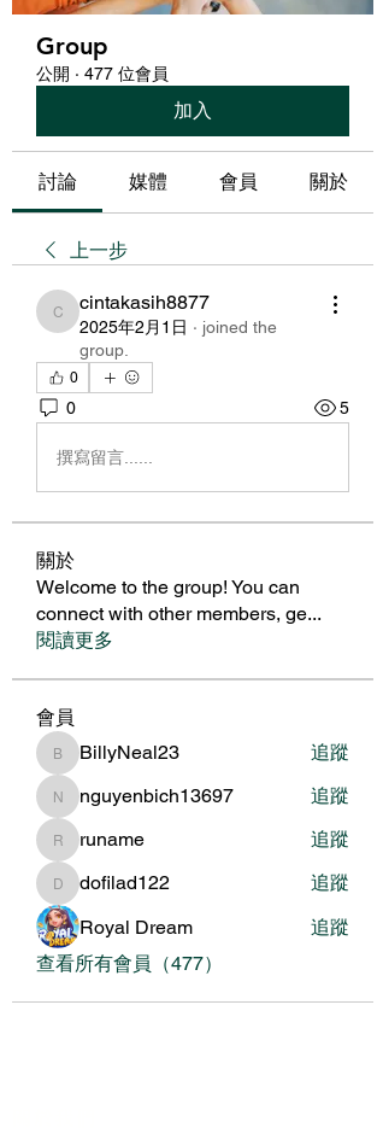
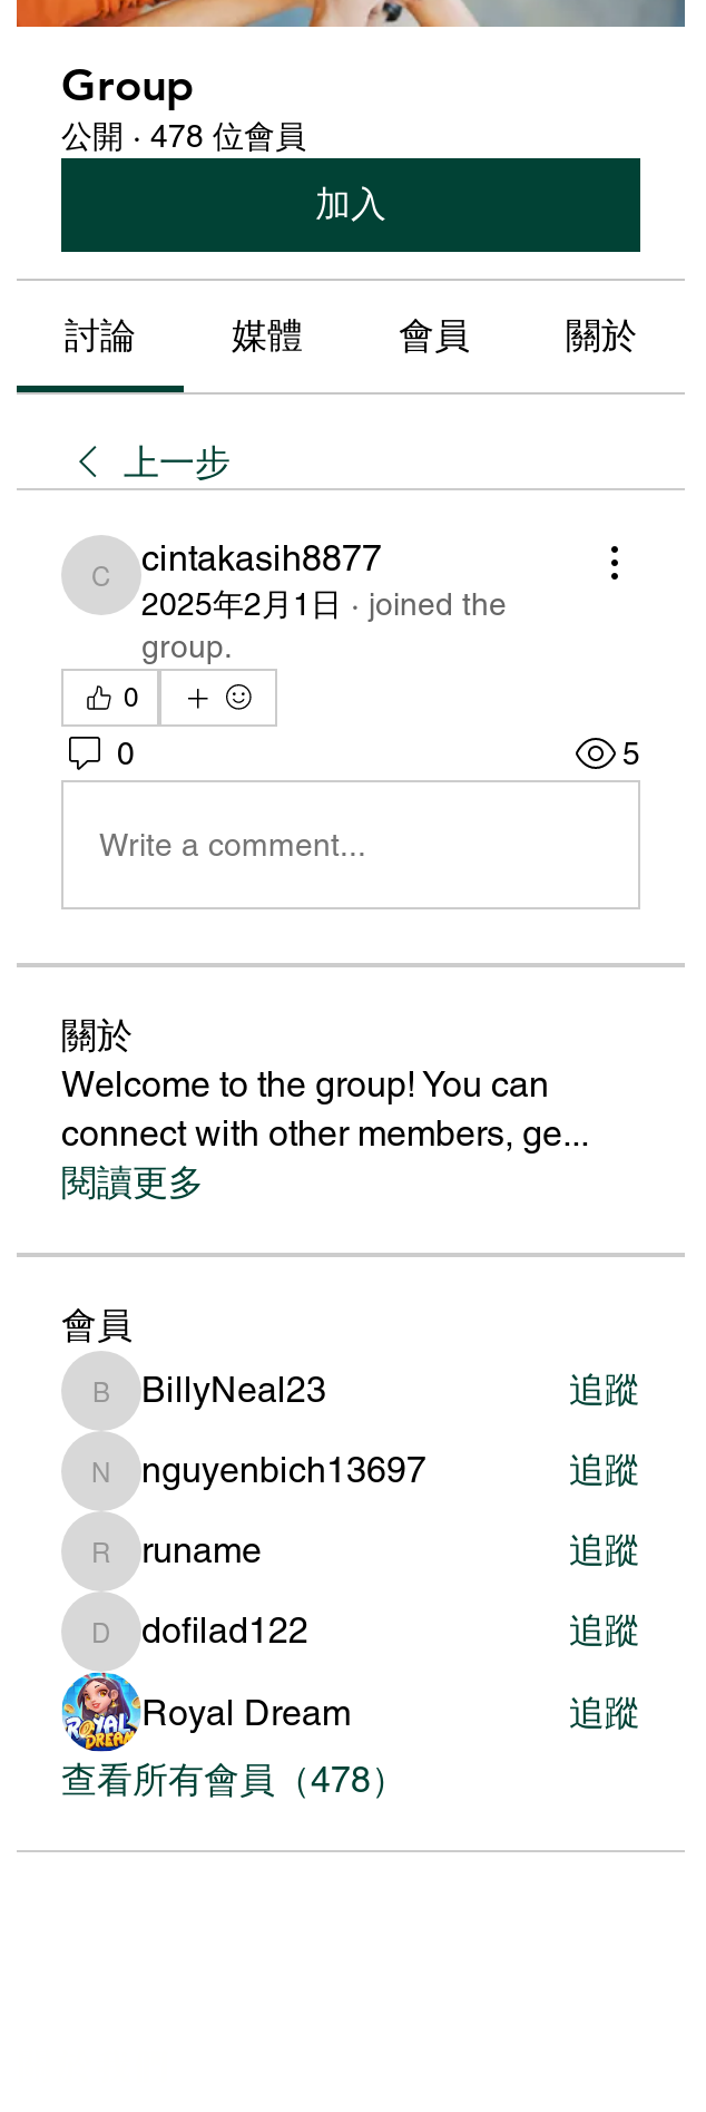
- 公開 · 477 位會員
+ 公開 · 478 位會員

- 撰寫留言......
+ Write a comment...

- 查看所有會員（477）
+ 查看所有會員（478）
